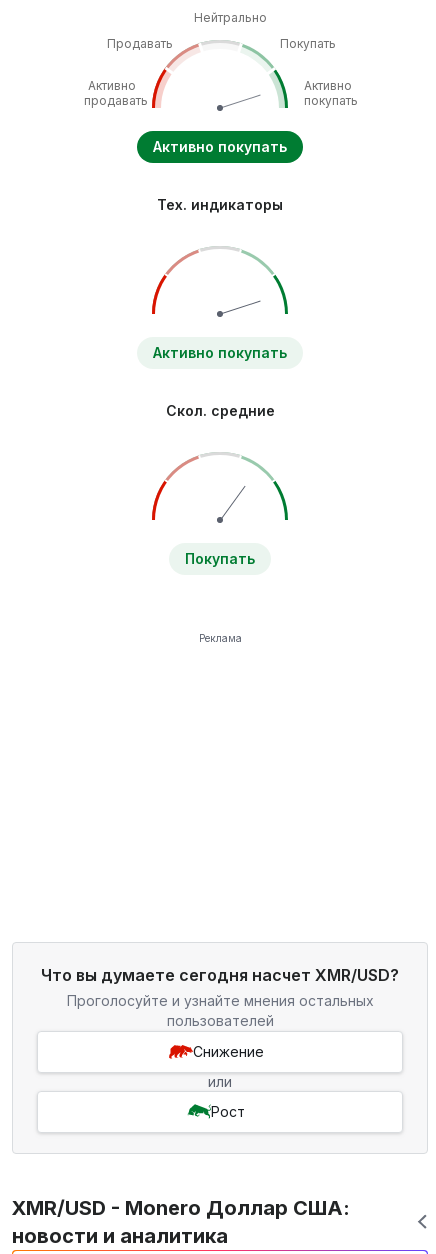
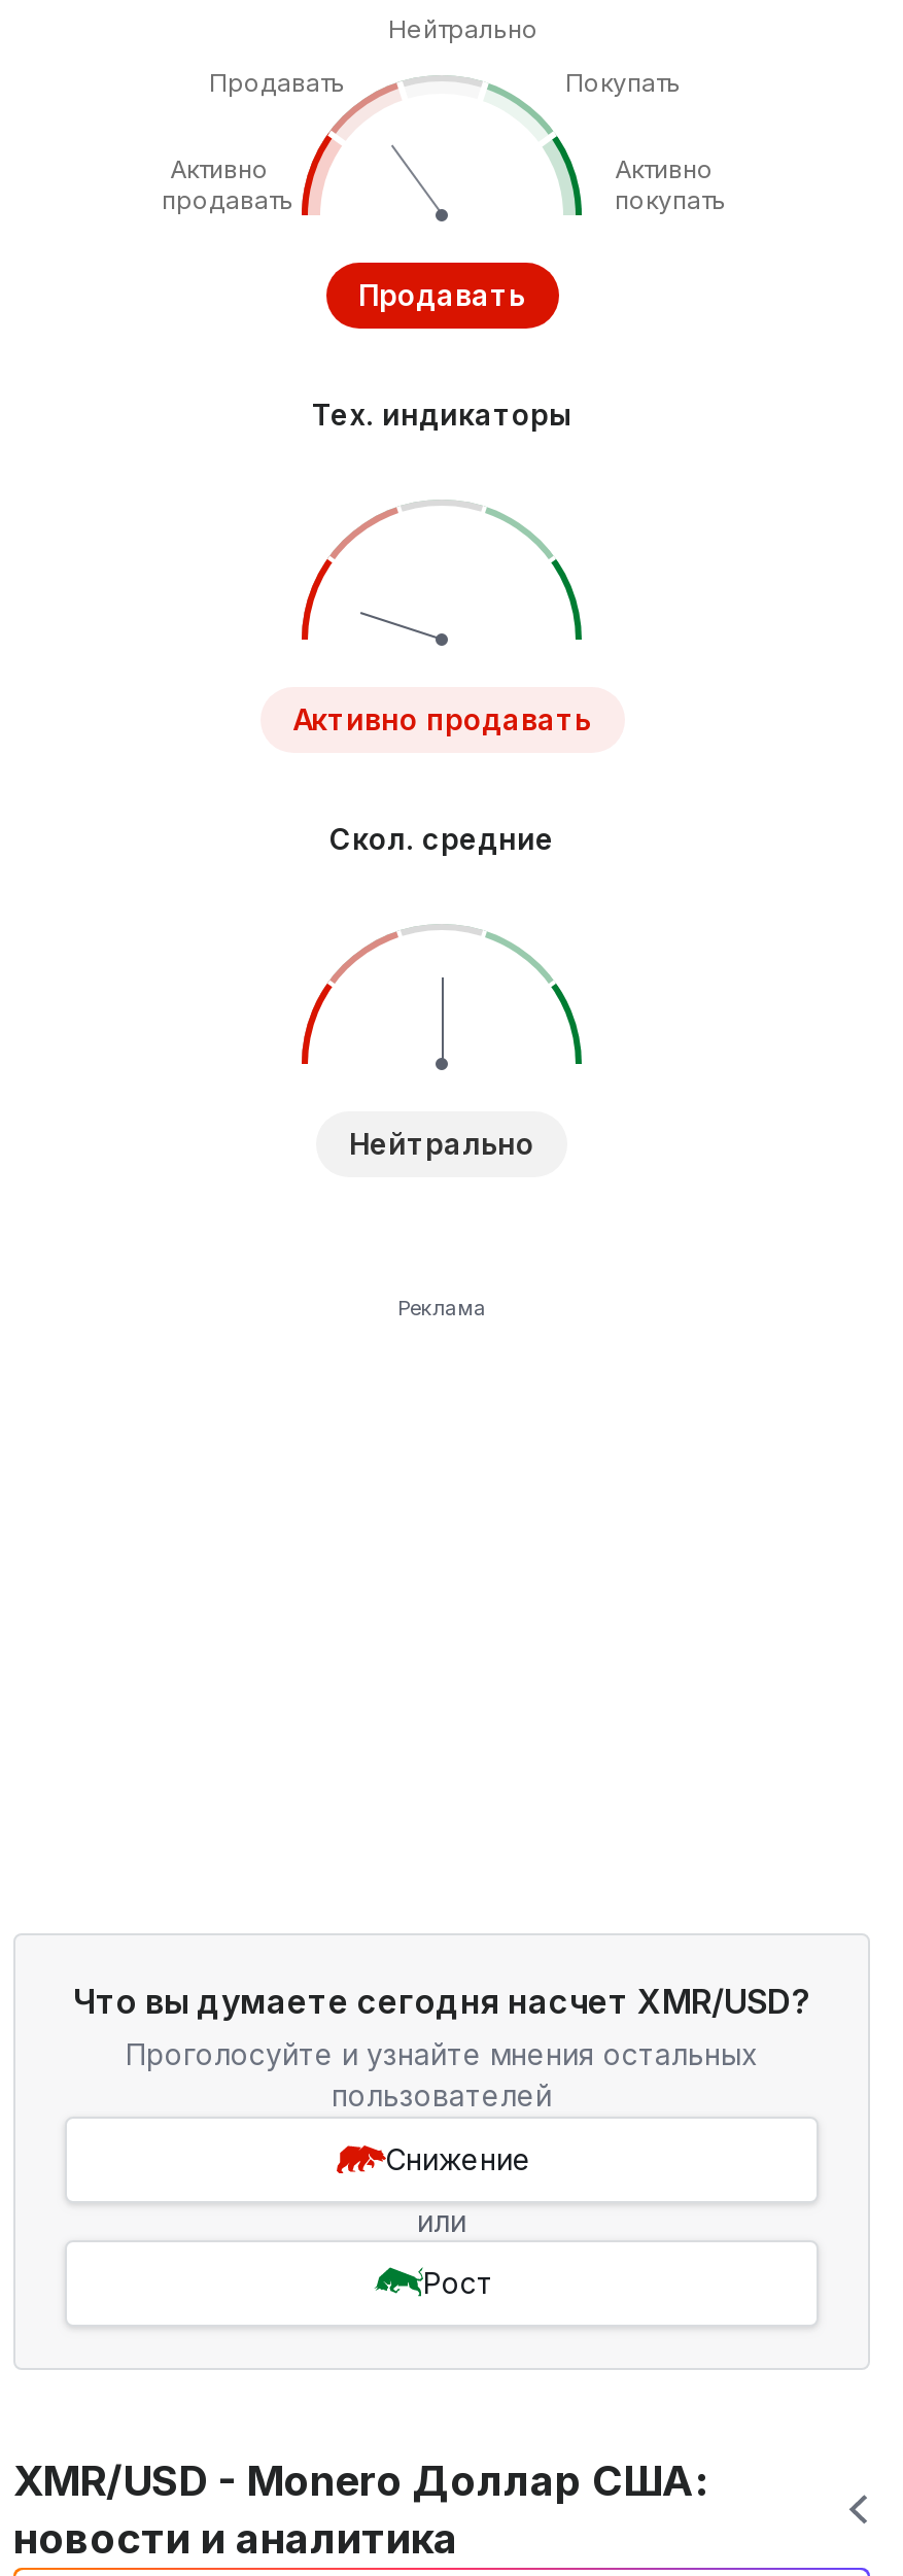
- Активно покупать
+ Продавать

- Активно покупать
+ Активно продавать

- Покупать
+ Нейтрально
